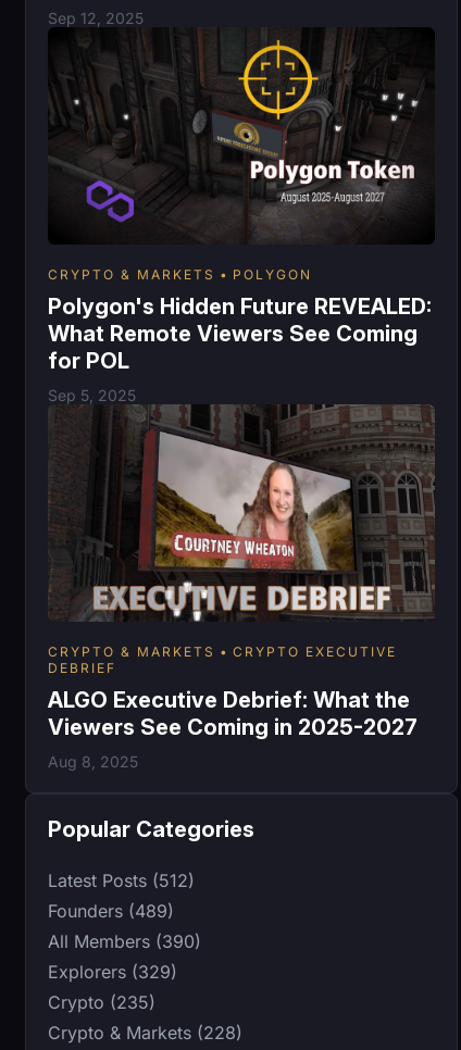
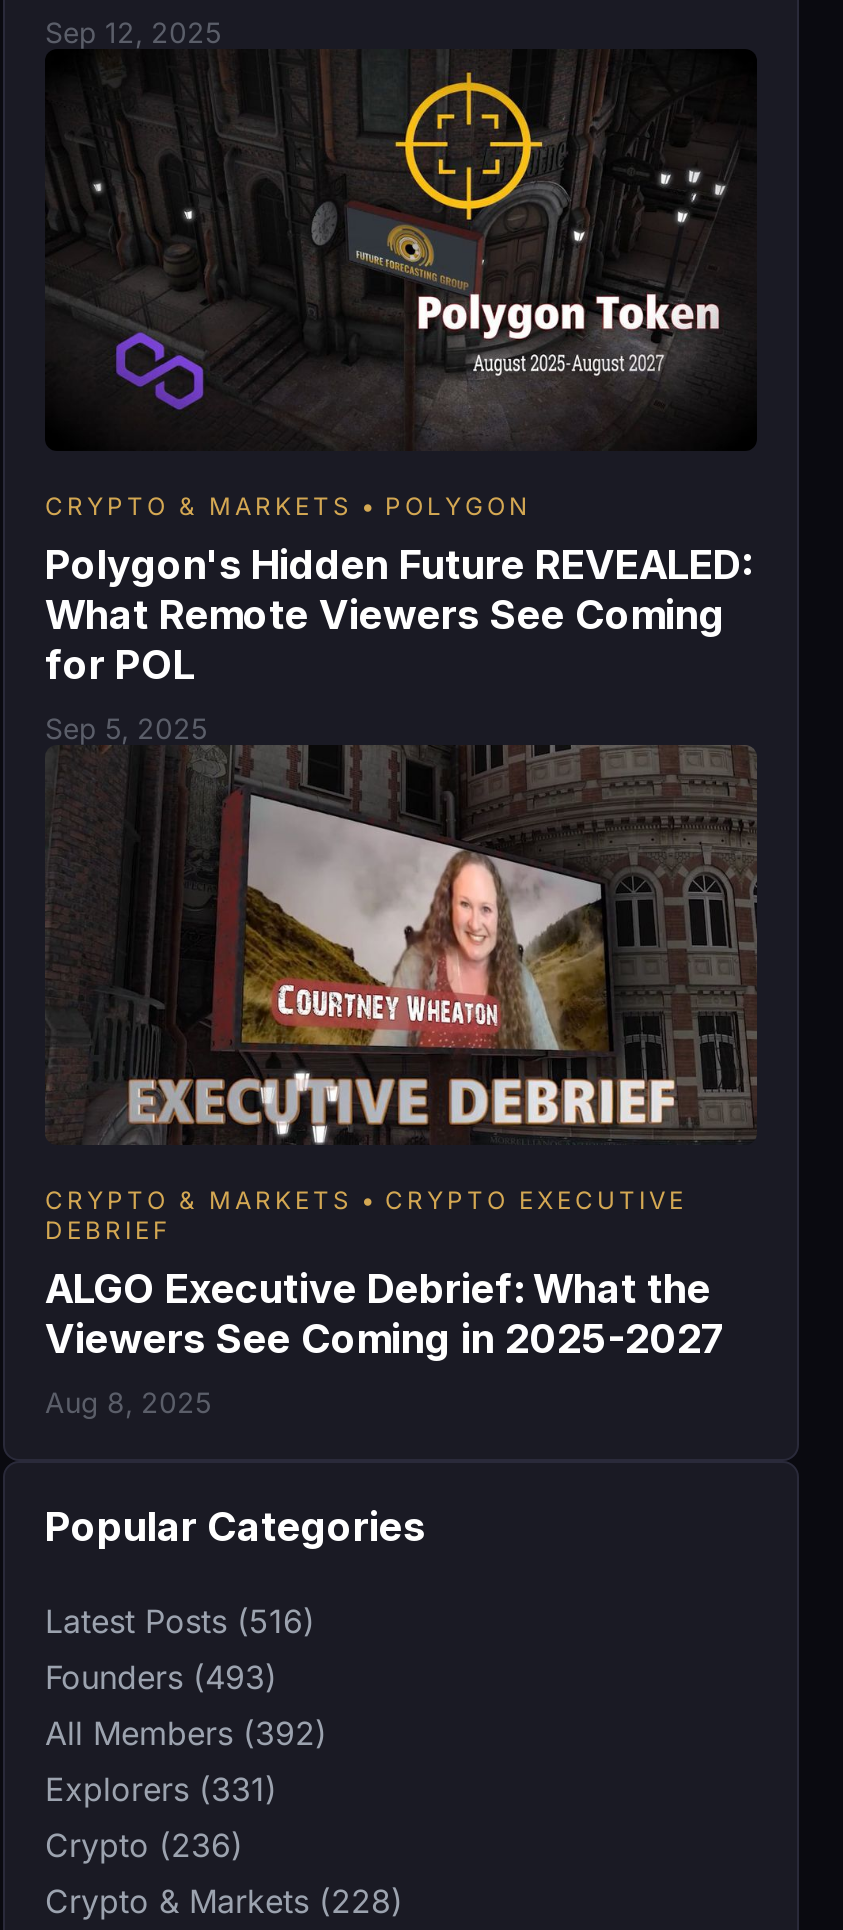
- Latest Posts (512)
+ Latest Posts (516)

- Founders (489)
+ Founders (493)

- All Members (390)
+ All Members (392)

- Explorers (329)
+ Explorers (331)

- Crypto (235)
+ Crypto (236)
